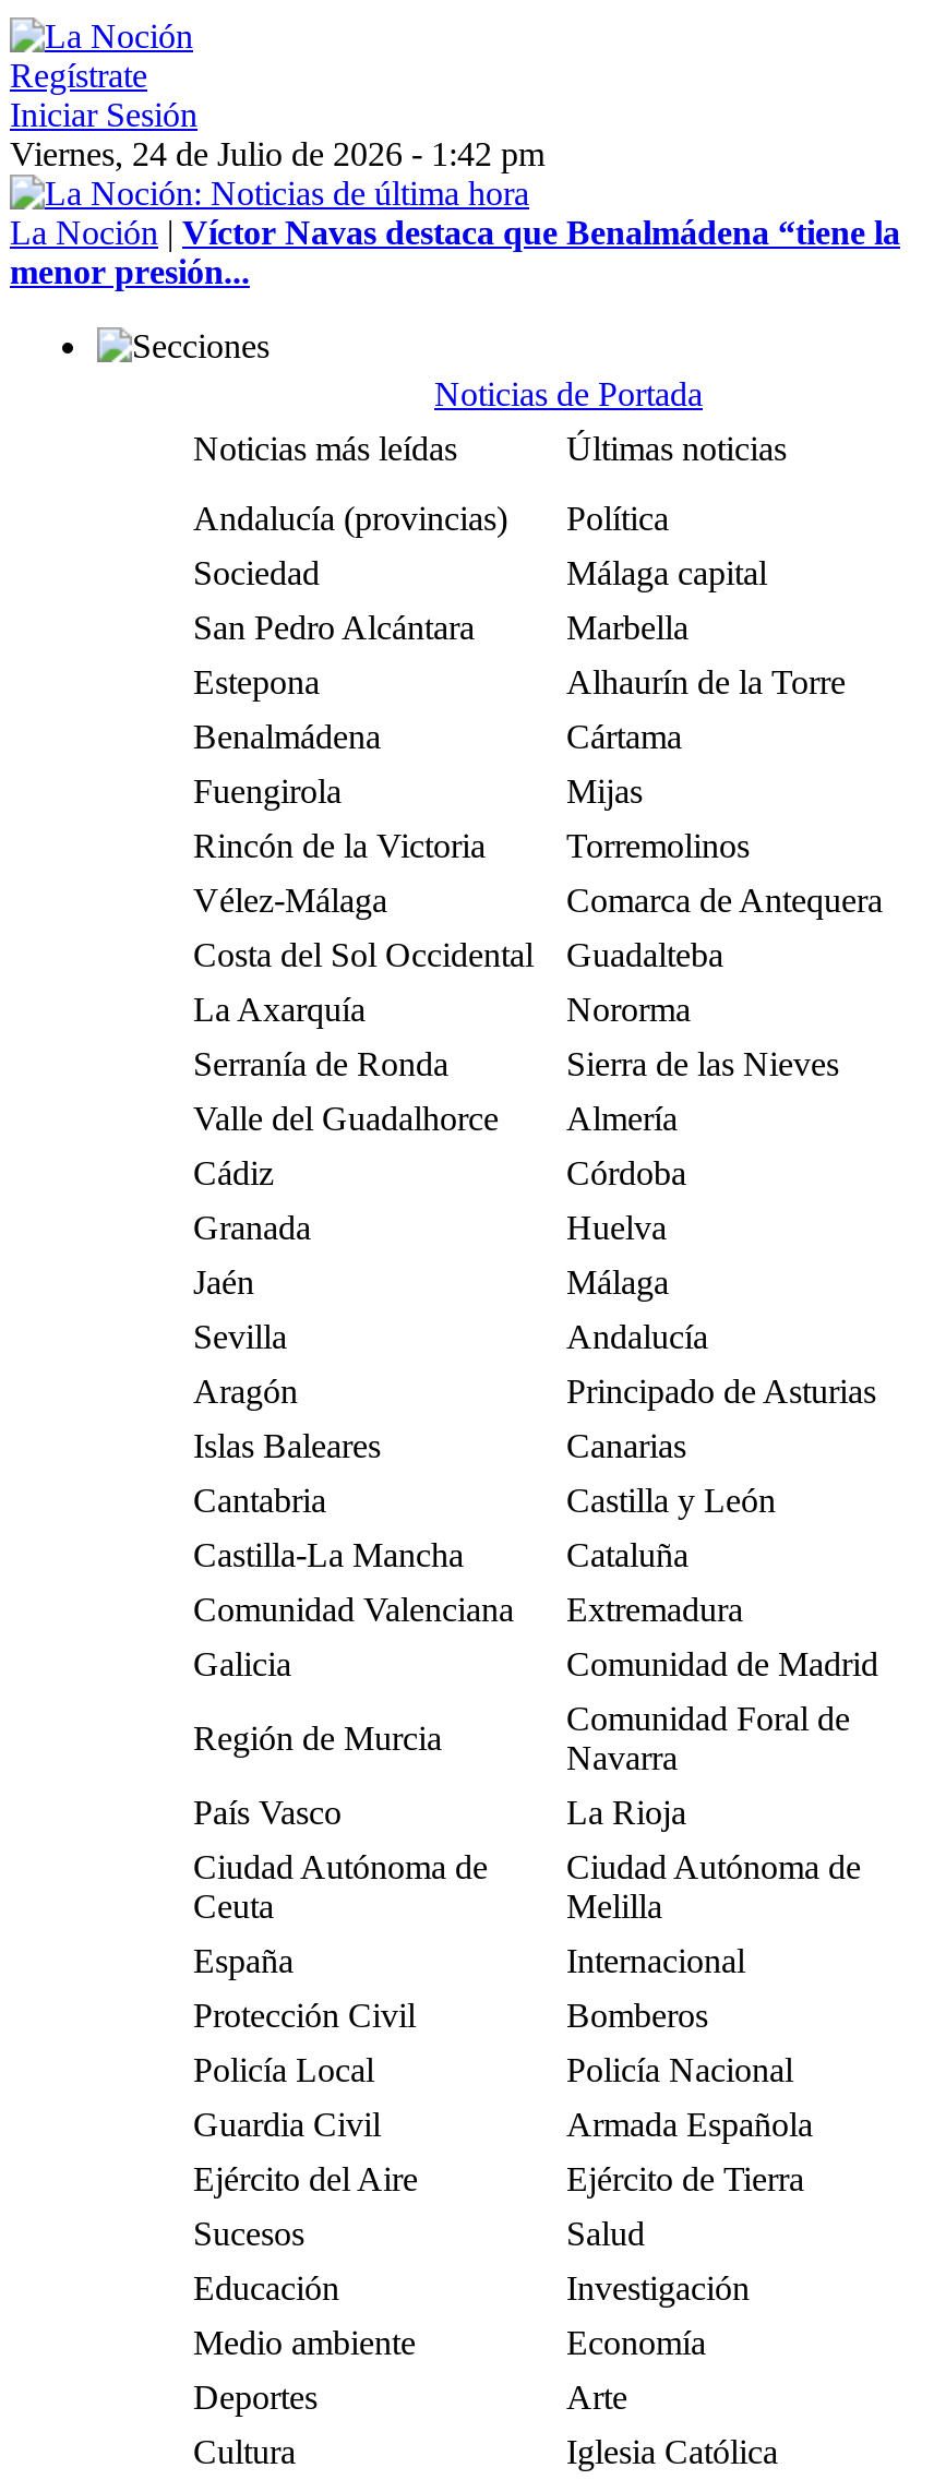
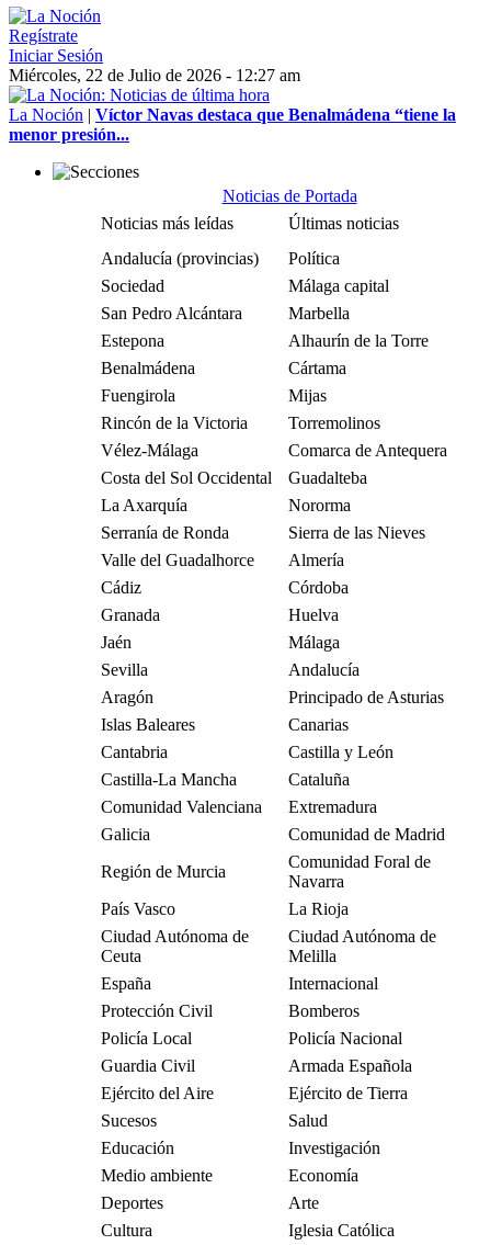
- Viernes, 24 de Julio de 2026 - 1:42 pm
+ Miércoles, 22 de Julio de 2026 - 12:27 am
